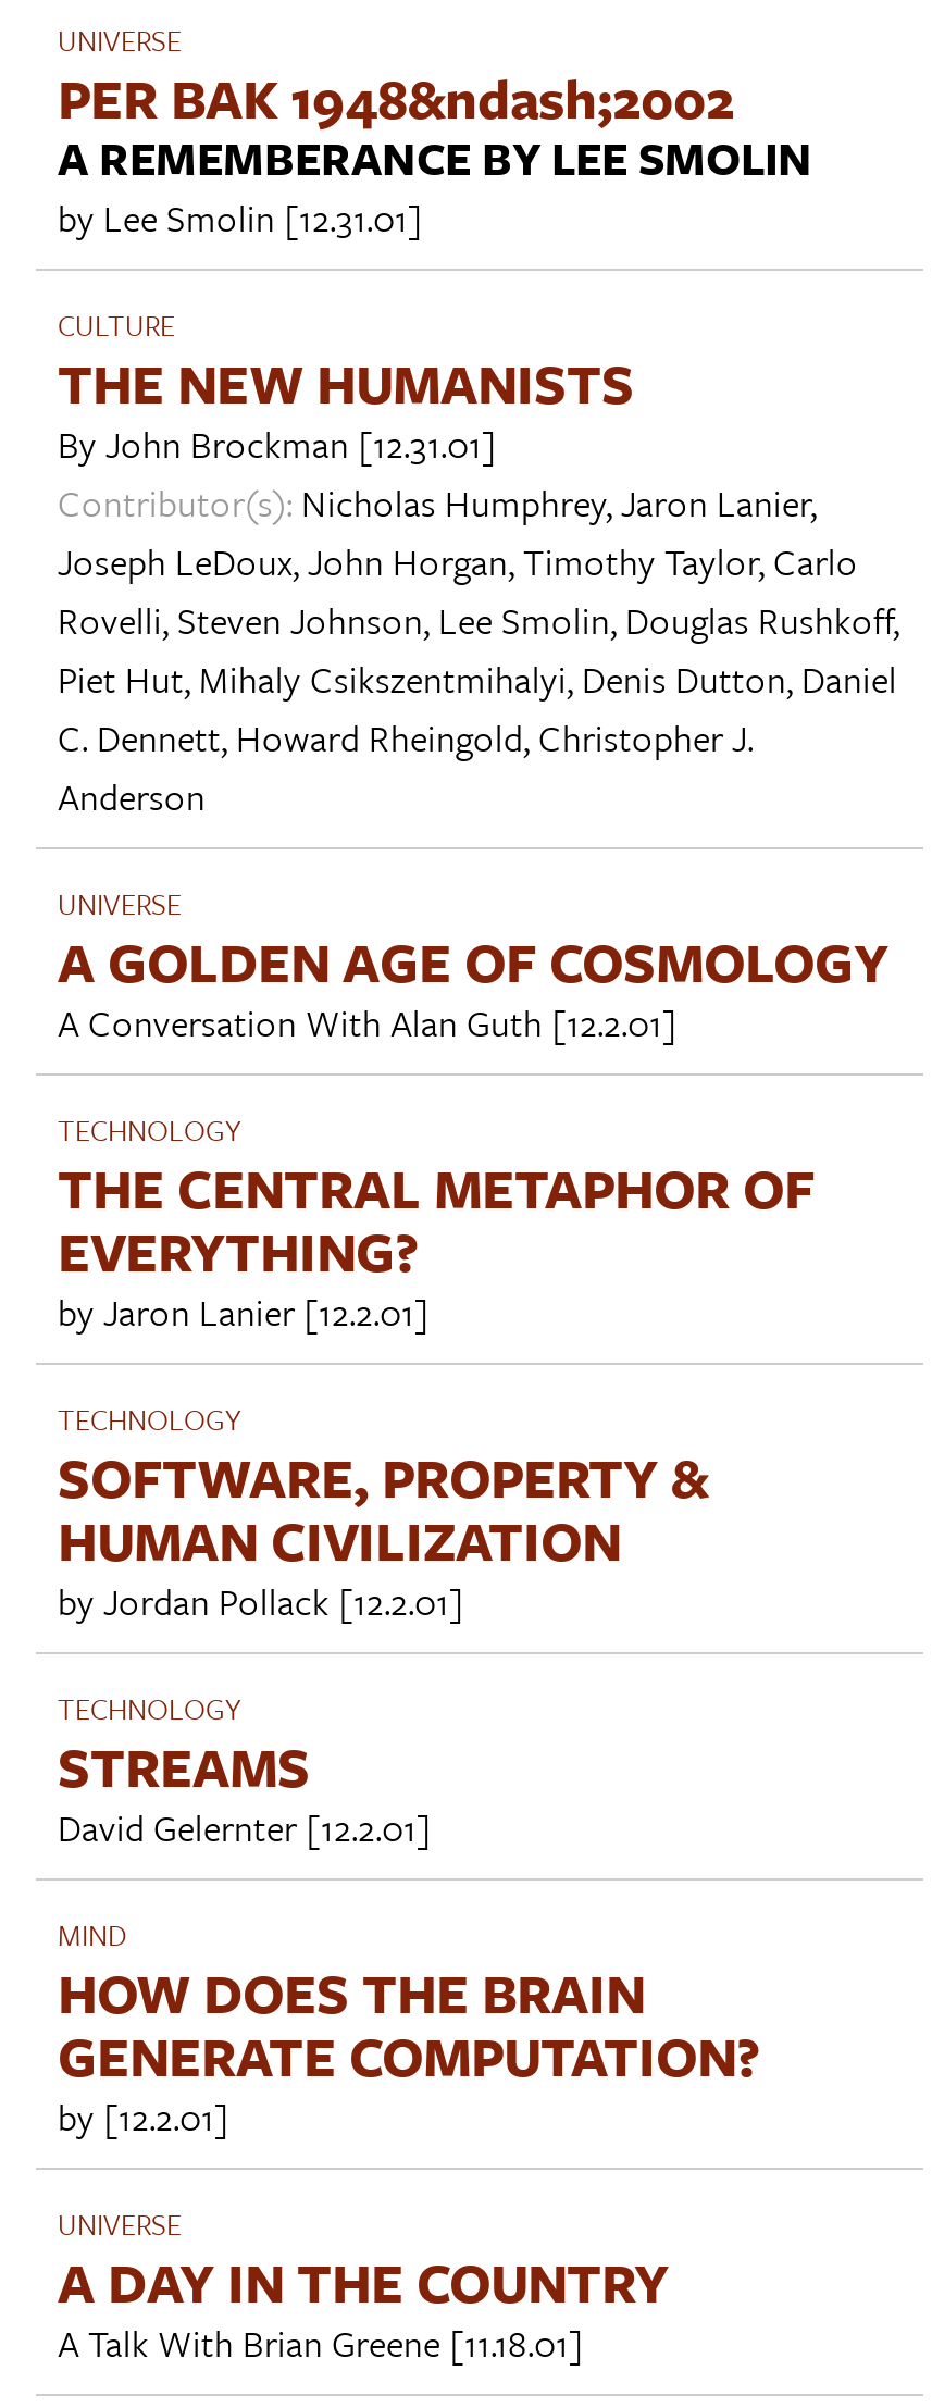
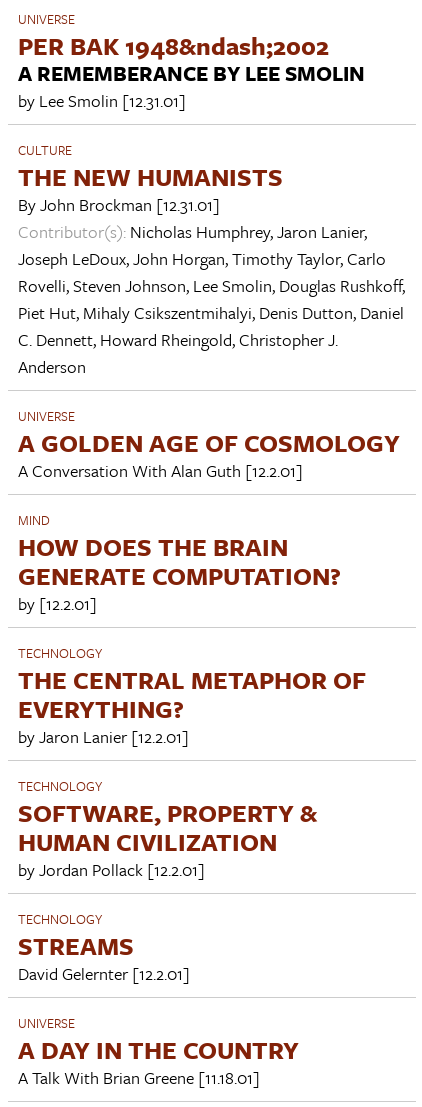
moved down: TECHNOLOGY | THE CENTRAL METAPHOR OF | EVERYTHING? | ... | STREAMS | David Gelernter [12.2.01]

moved up: MIND | HOW DOES THE BRAIN | GENERATE COMPUTATION? | by [12.2.01]
